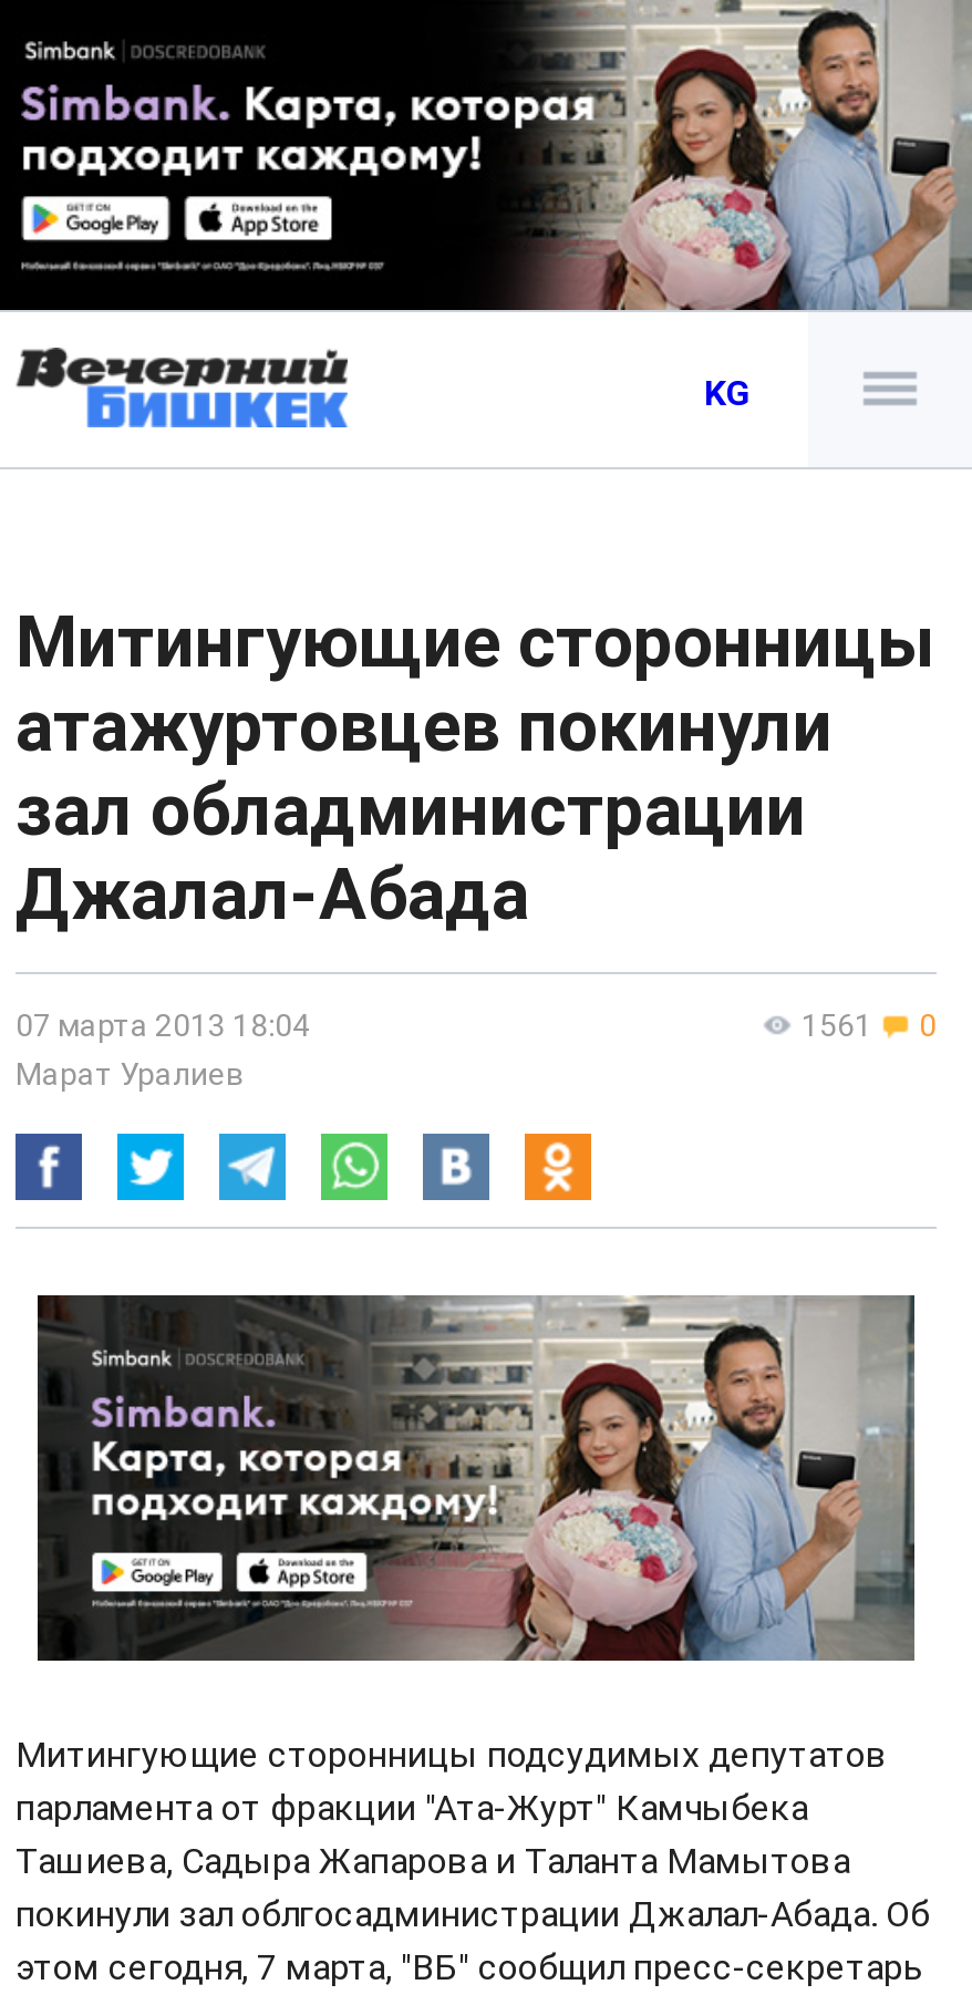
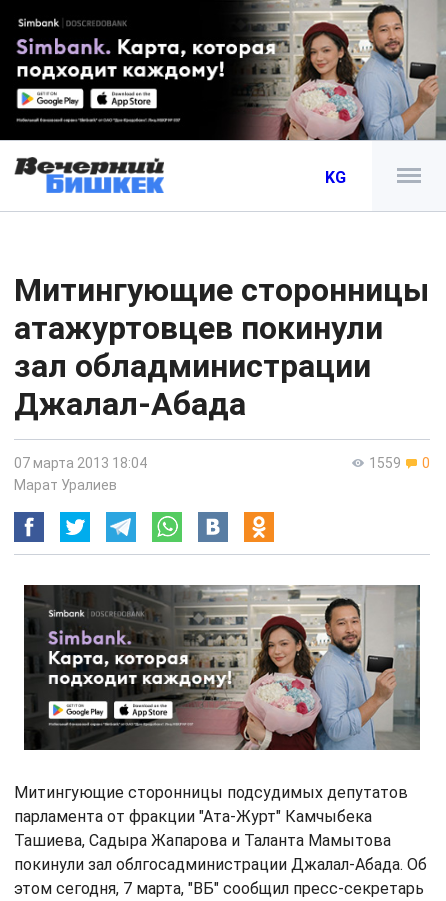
- 1561 0
+ 1559 0
